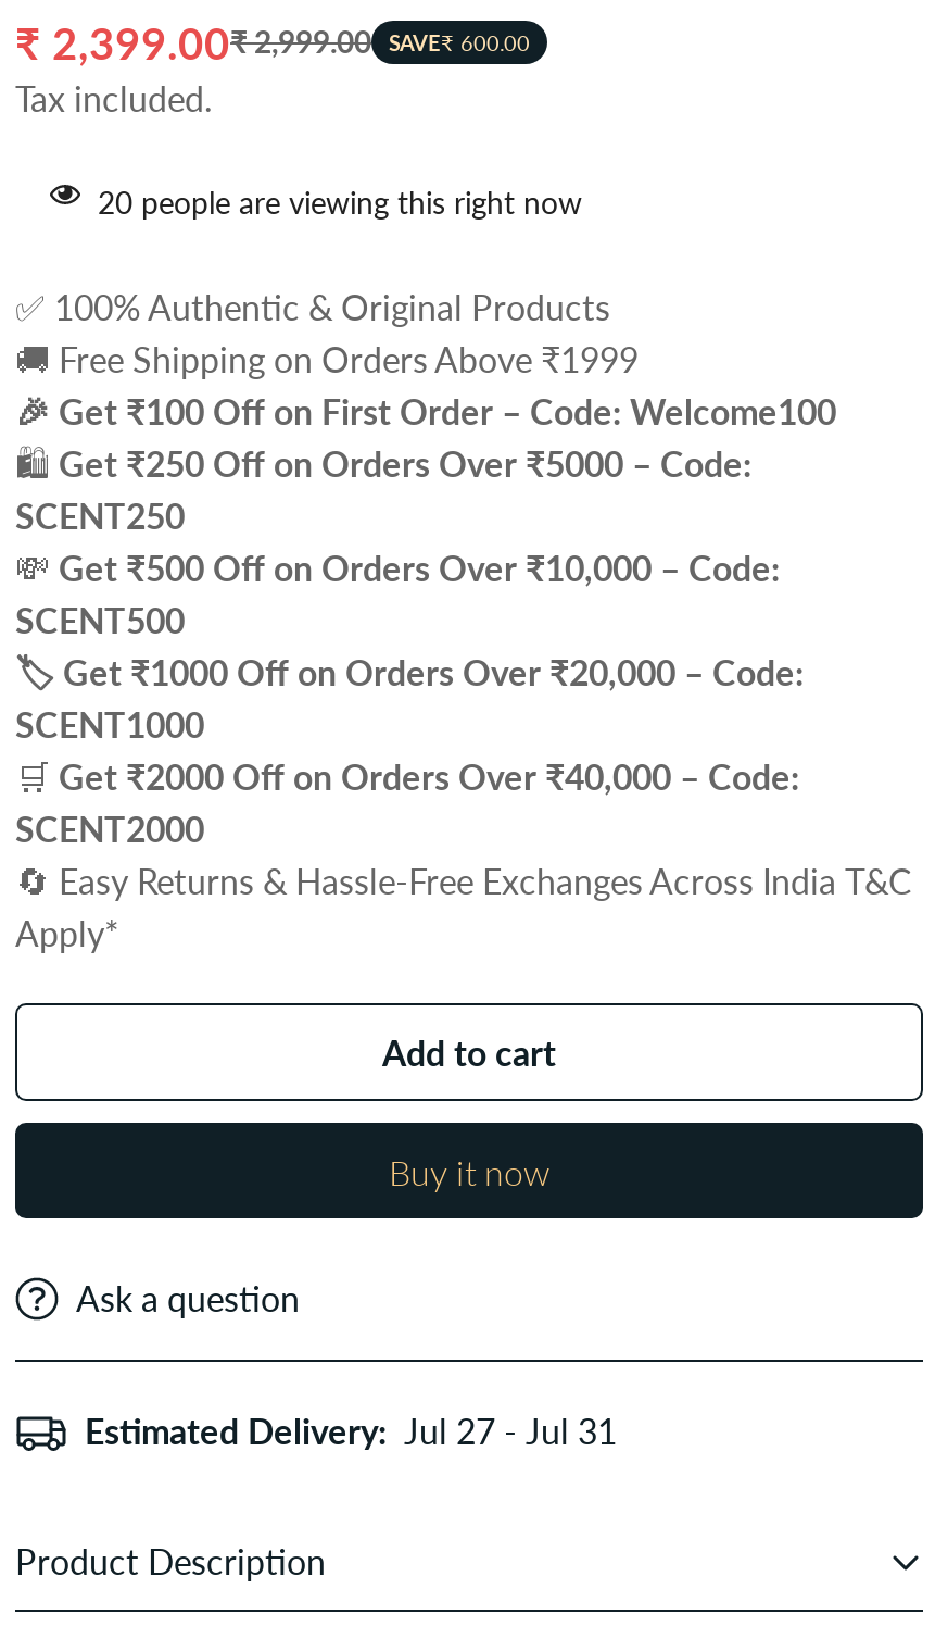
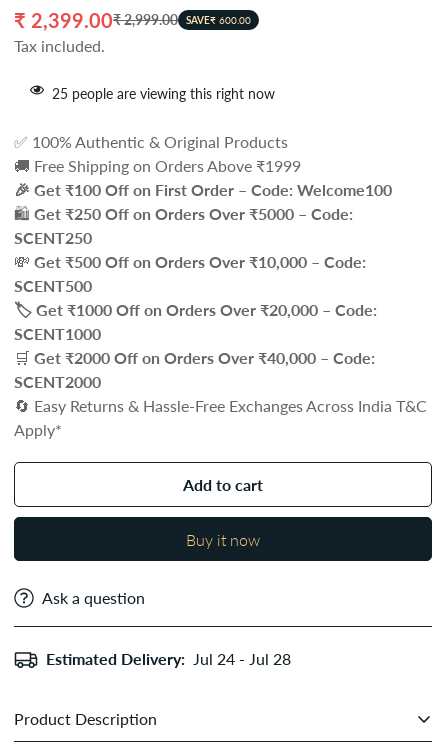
- 20 people are viewing this right now
+ 25 people are viewing this right now

- Estimated Delivery: Jul 27 - Jul 31
+ Estimated Delivery: Jul 24 - Jul 28
